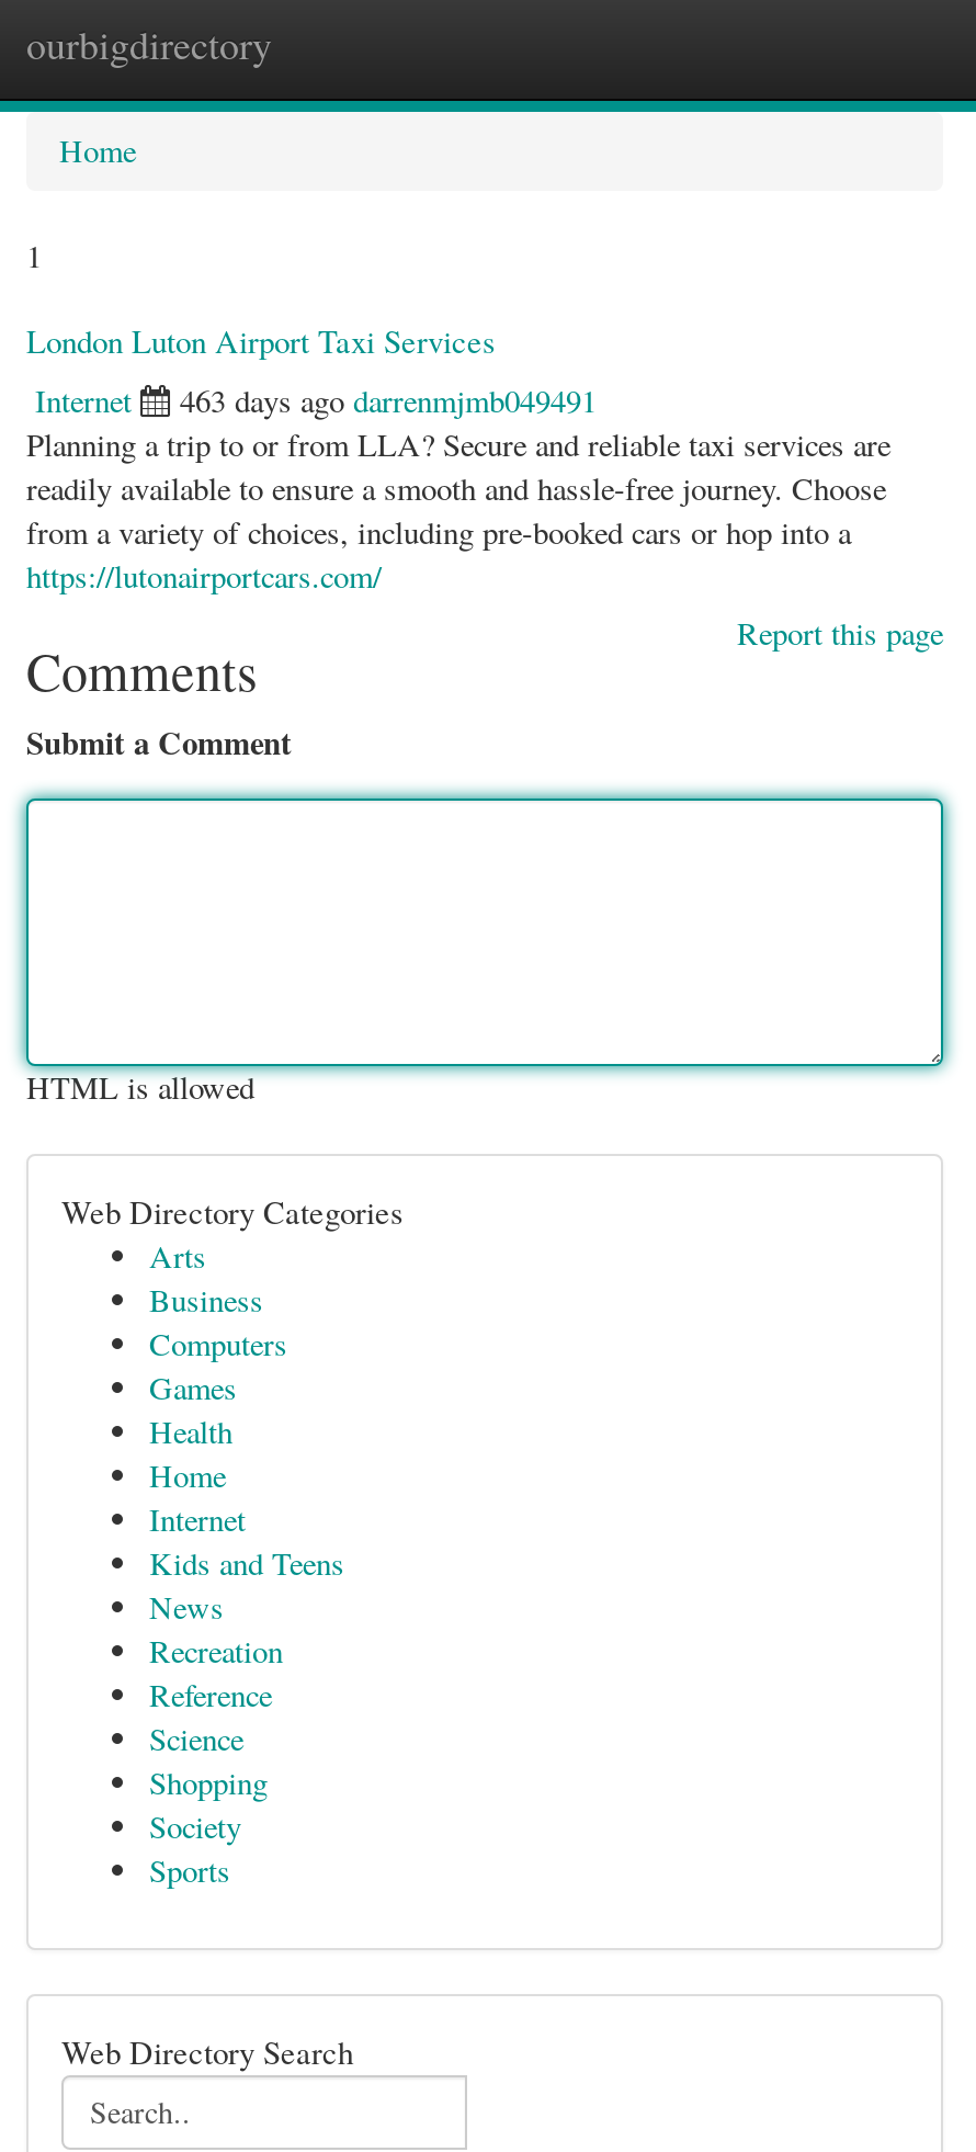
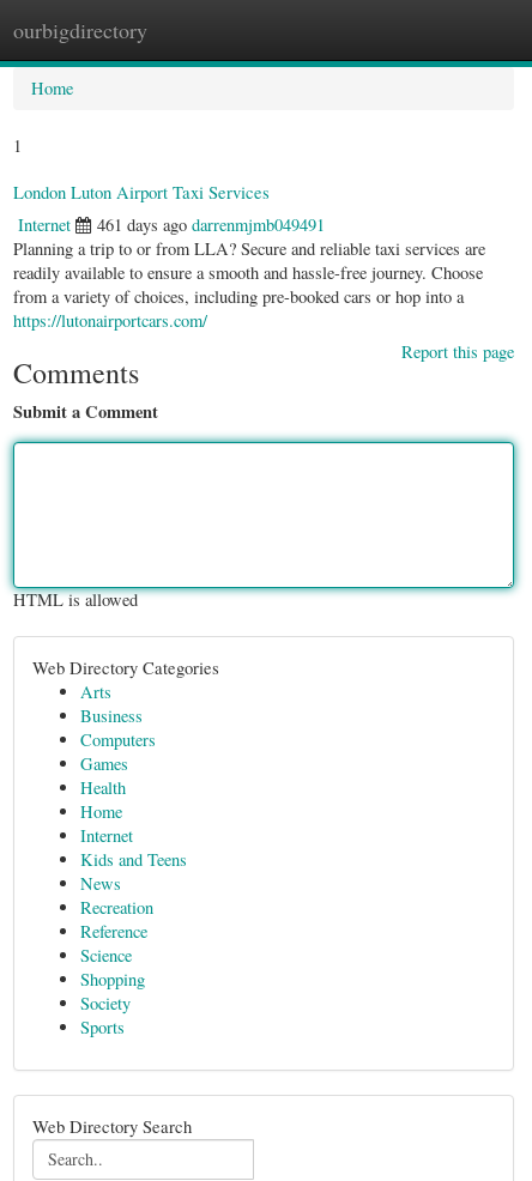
- 463 days ago darrenmjmb049491
+ 461 days ago darrenmjmb049491
